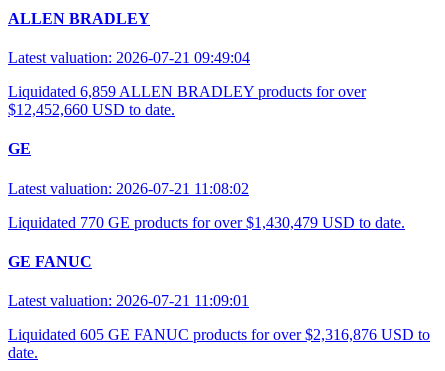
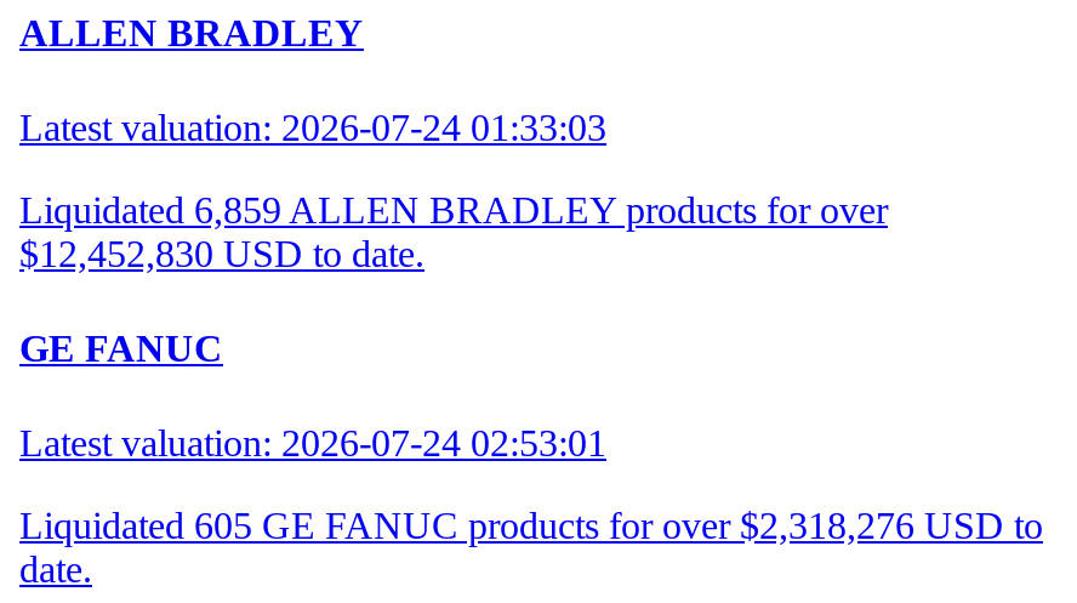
- Latest valuation: 2026-07-21 09:49:04
+ Latest valuation: 2026-07-24 01:33:03

- $12,452,660 USD to date.
- GE
- Latest valuation: 2026-07-21 11:08:02
- Liquidated 770 GE products for over $1,430,479 USD to date.
+ $12,452,830 USD to date.

- Latest valuation: 2026-07-21 11:09:01
+ Latest valuation: 2026-07-24 02:53:01

- Liquidated 605 GE FANUC products for over $2,316,876 USD to
+ Liquidated 605 GE FANUC products for over $2,318,276 USD to
